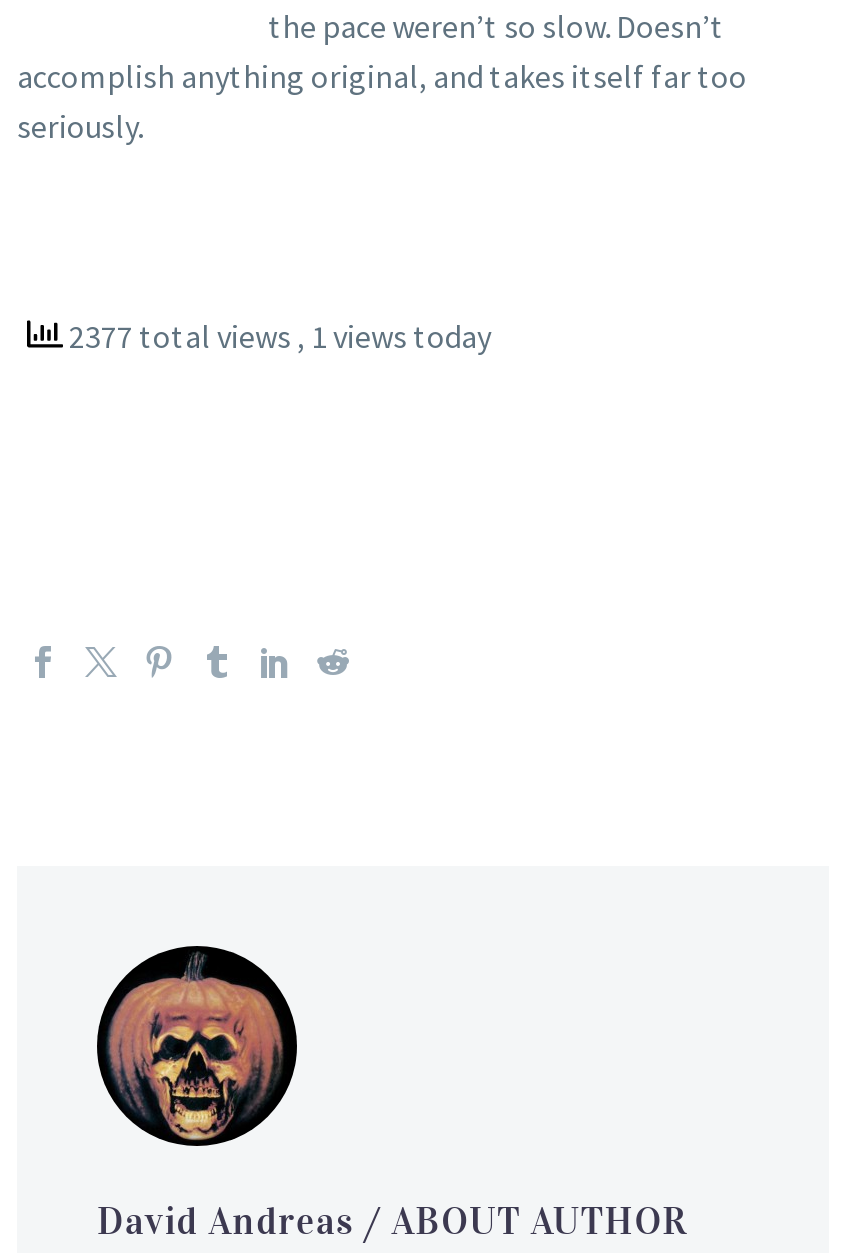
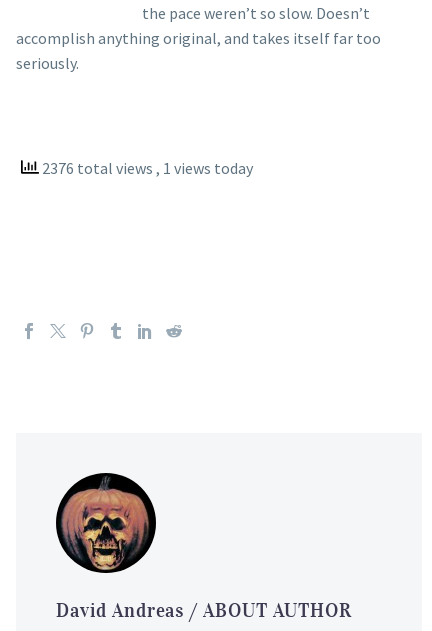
- 2377 total views, 1 views today
+ 2376 total views, 1 views today
